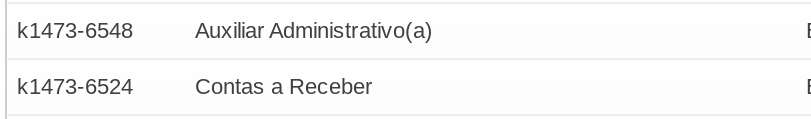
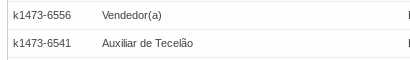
- k1473-6548
- Auxiliar Administrativo(a)
+ k1473-6556
+ Vendedor(a)

- k1473-6524
- Contas a Receber
+ k1473-6541
+ Auxiliar de Tecelão
